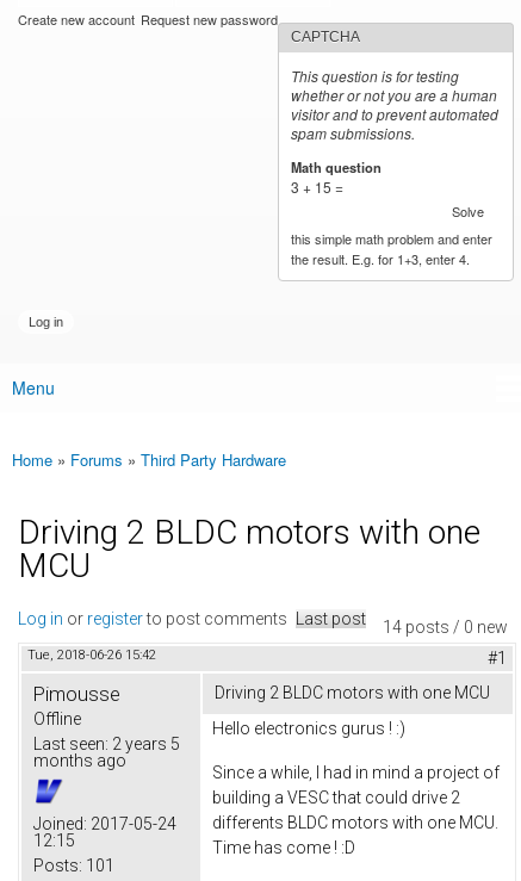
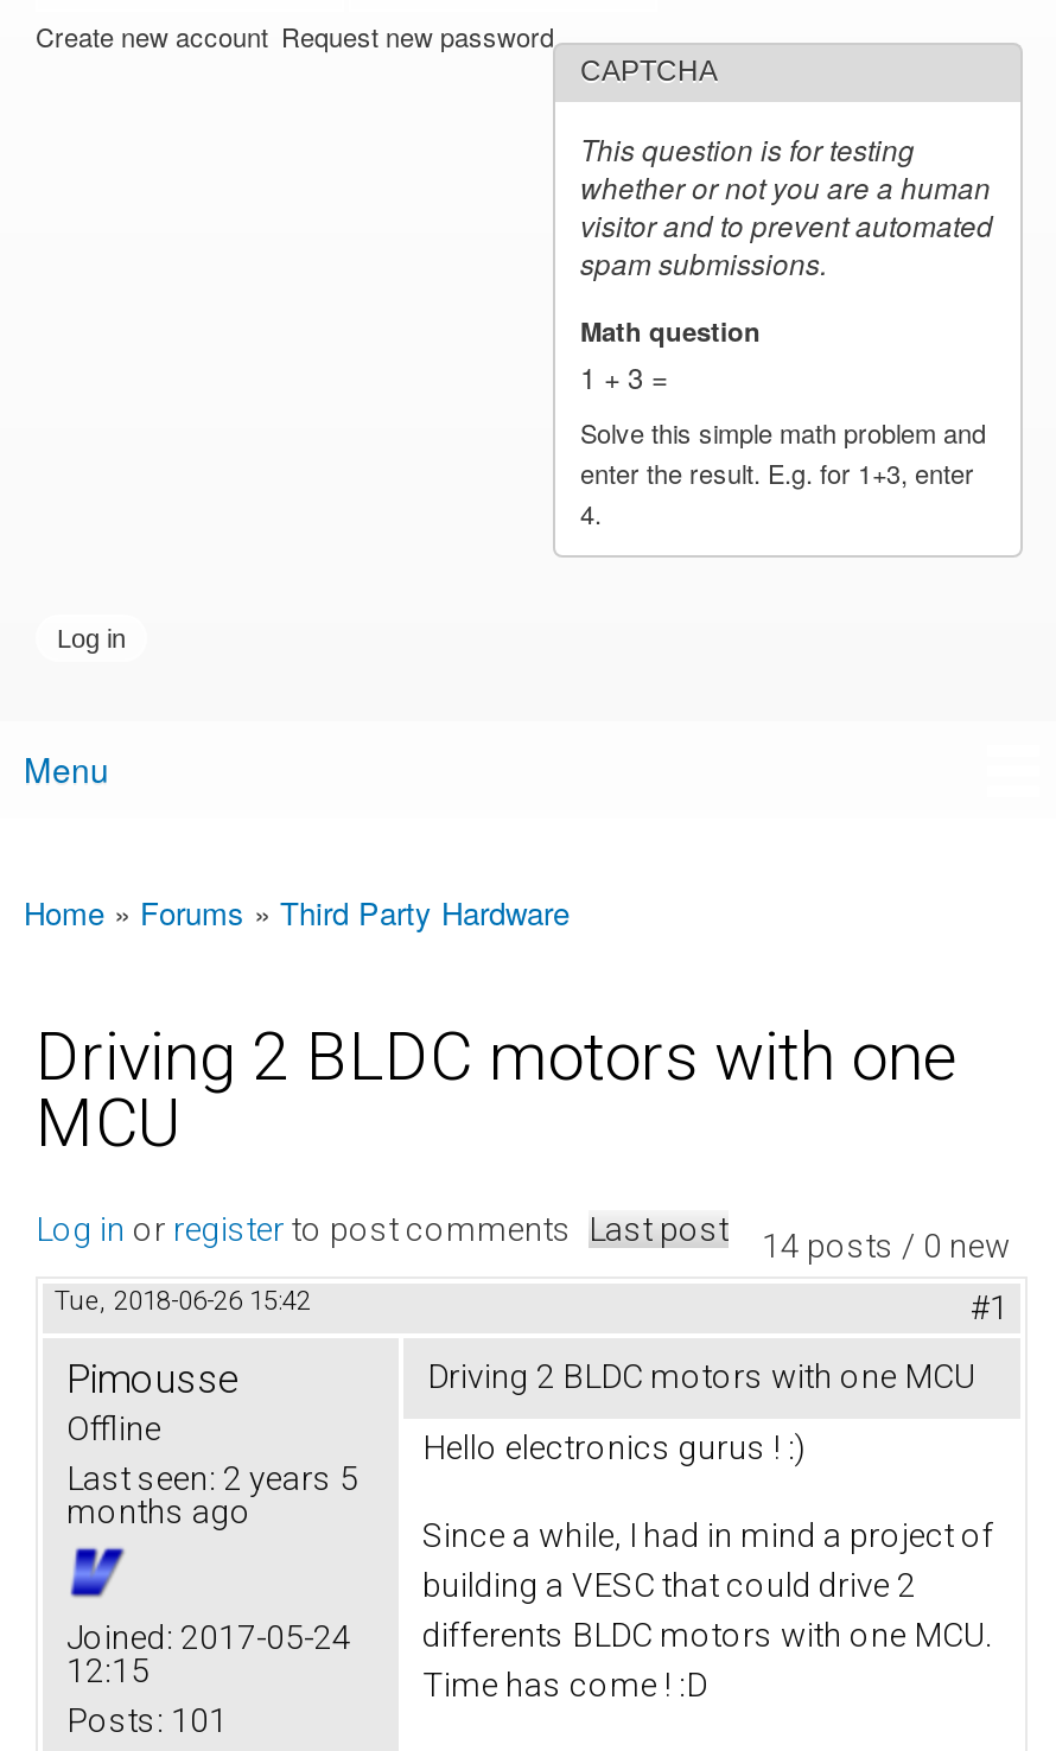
- 3 + 15 =
- Solve
- this simple math problem and enter
- the result. E.g. for 1+3, enter 4.
+ 1 + 3 =
+ Solve this simple math problem and
+ enter the result. E.g. for 1+3, enter
+ 4.
